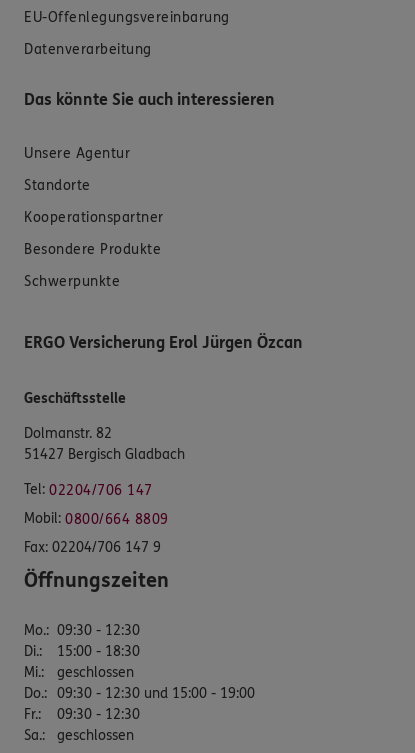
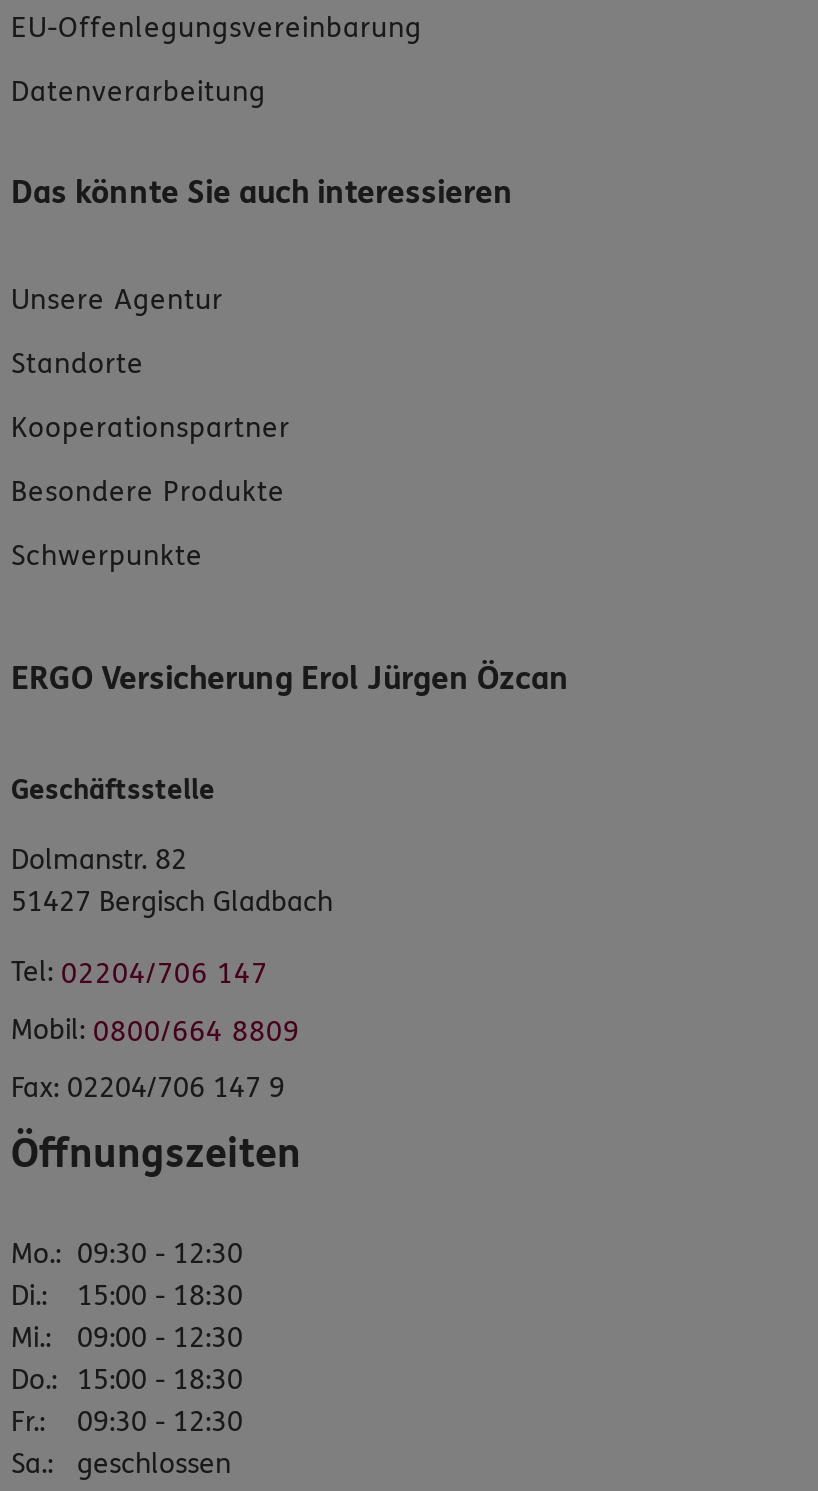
- geschlossen
- Do.: 09:30 - 12:30 und 15:00 - 19:00
+ 09:00 - 12:30
+ Do.: 15:00 - 18:30
